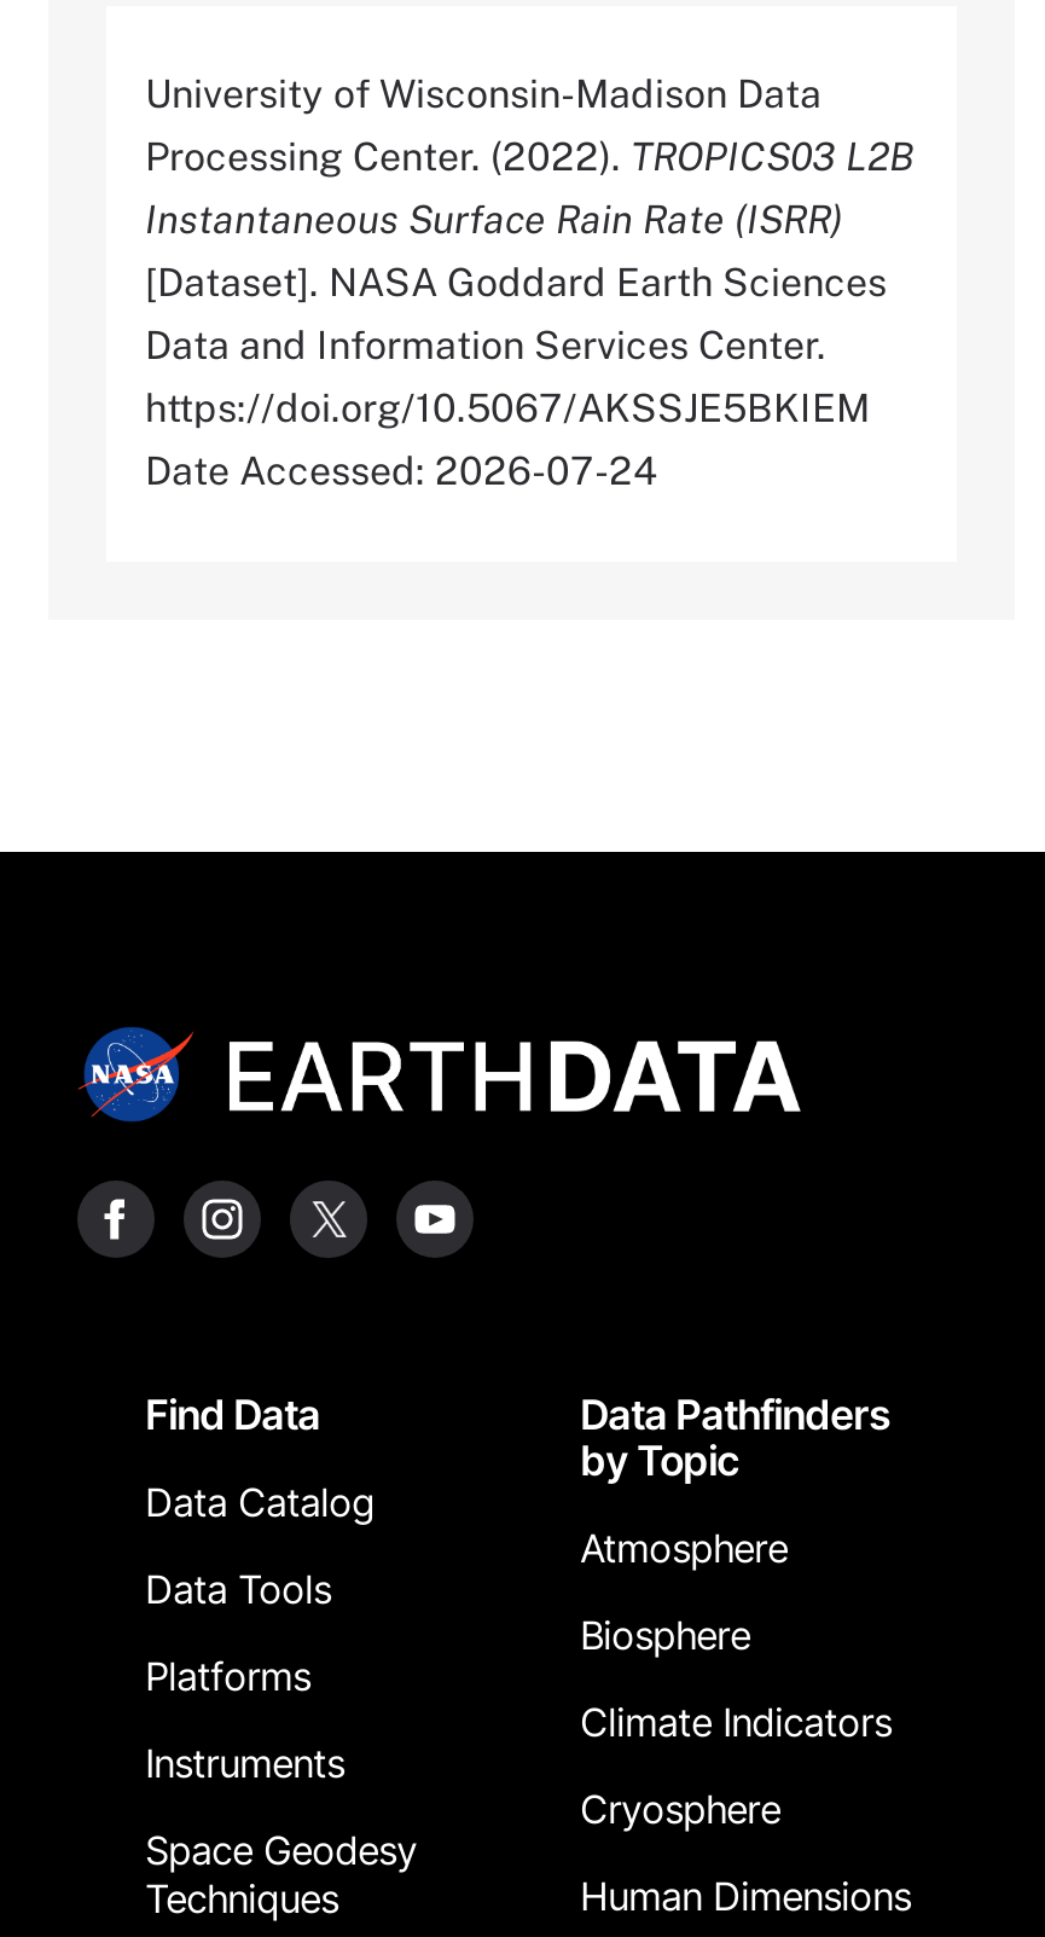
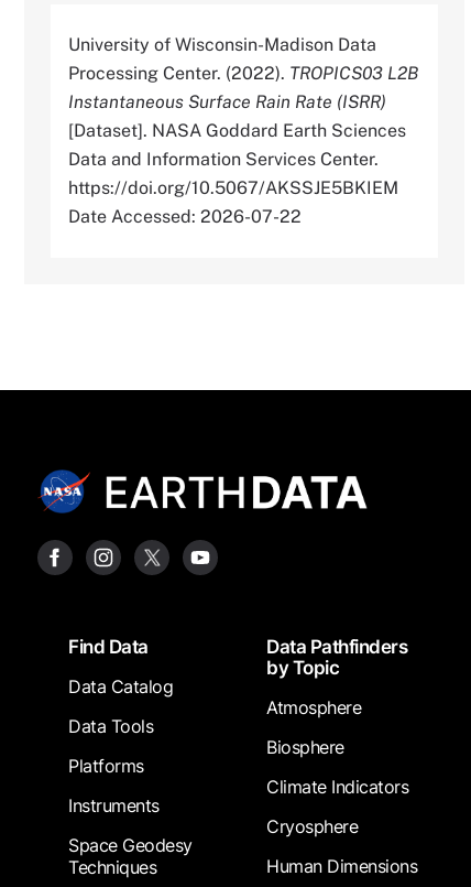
- Date Accessed: 2026-07-24
+ Date Accessed: 2026-07-22
